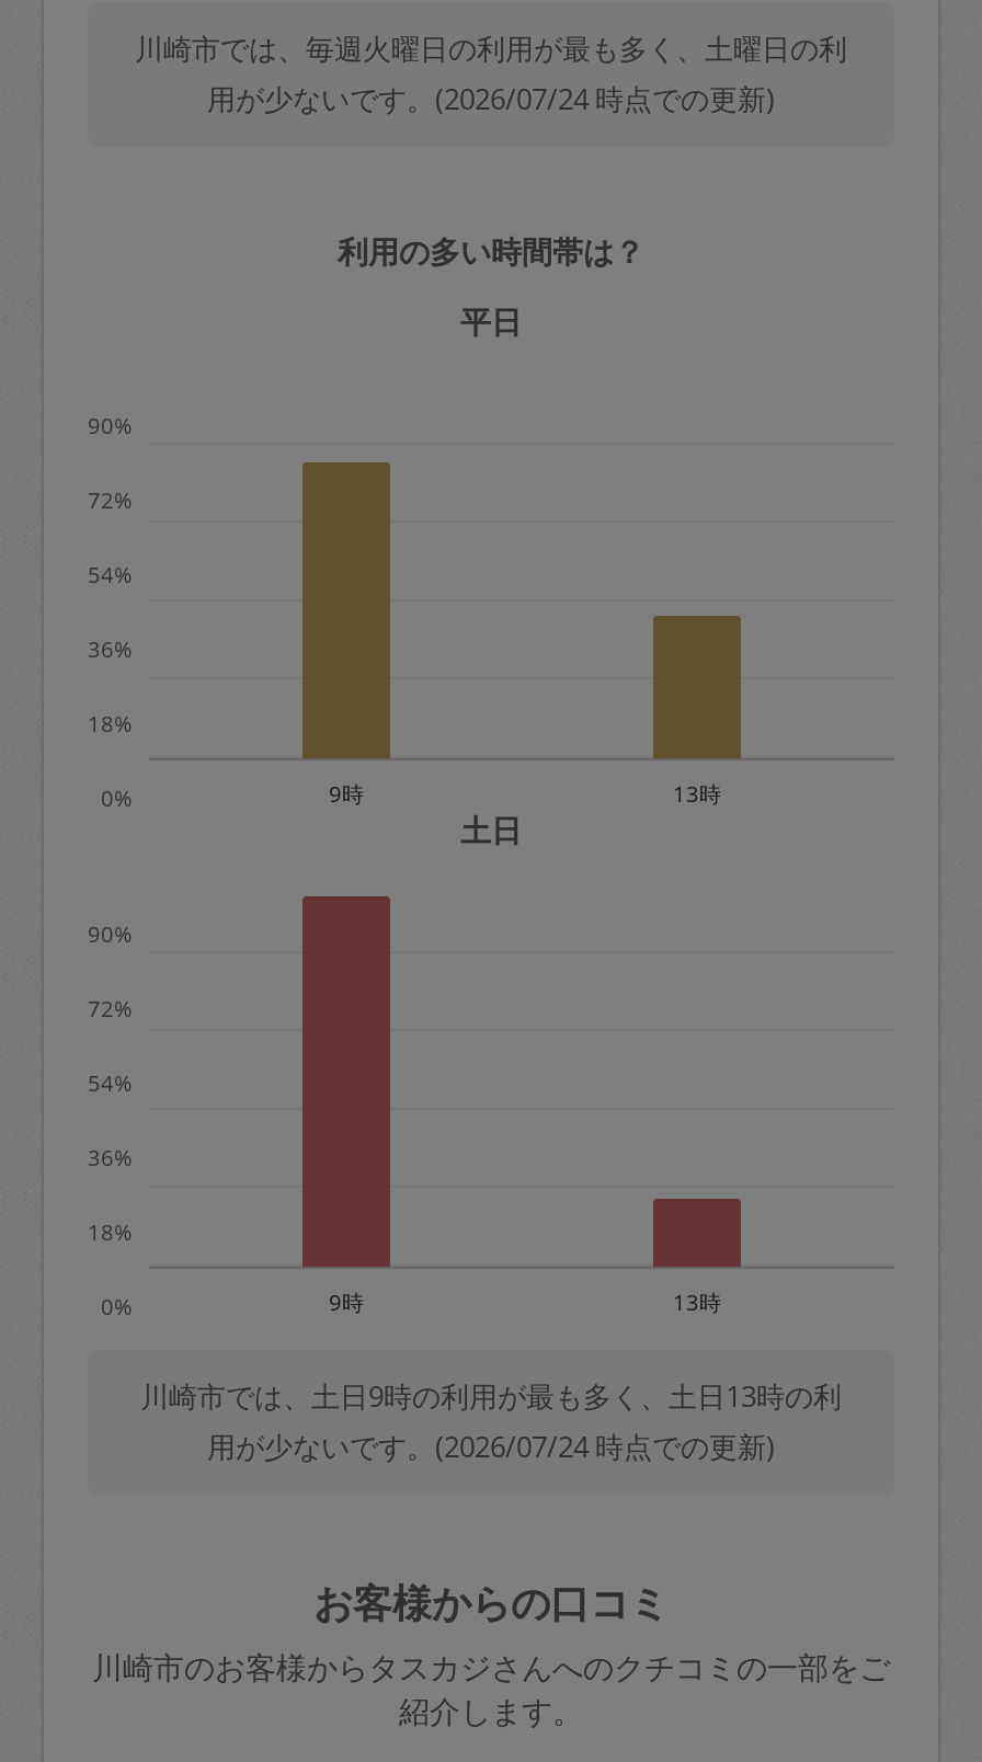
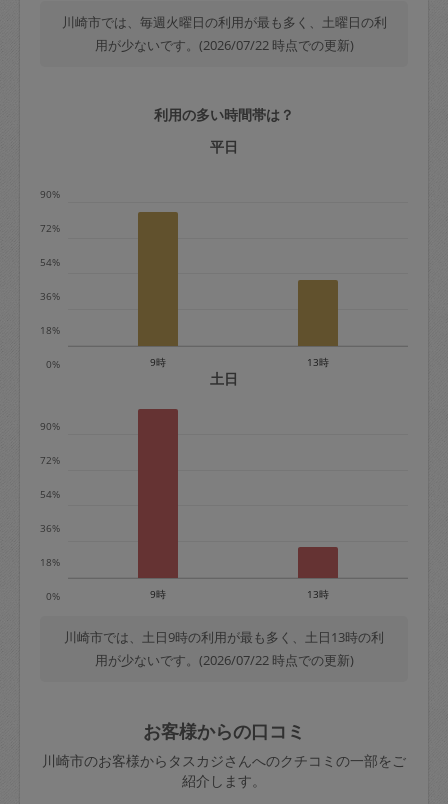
- 用が少ないです。(2026/07/24 時点での更新)
+ 用が少ないです。(2026/07/22 時点での更新)

- 用が少ないです。(2026/07/24 時点での更新)
+ 用が少ないです。(2026/07/22 時点での更新)
